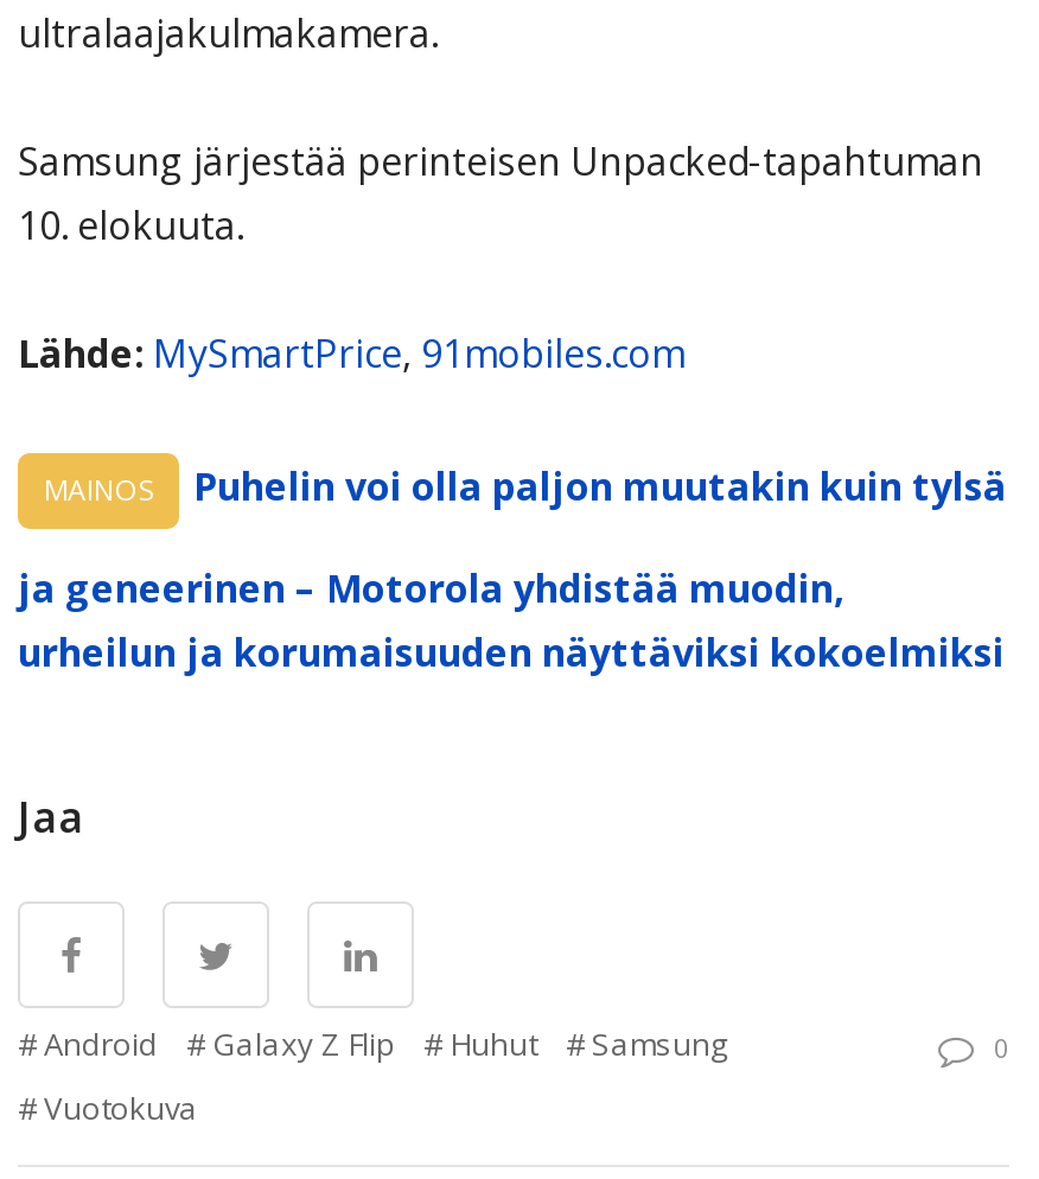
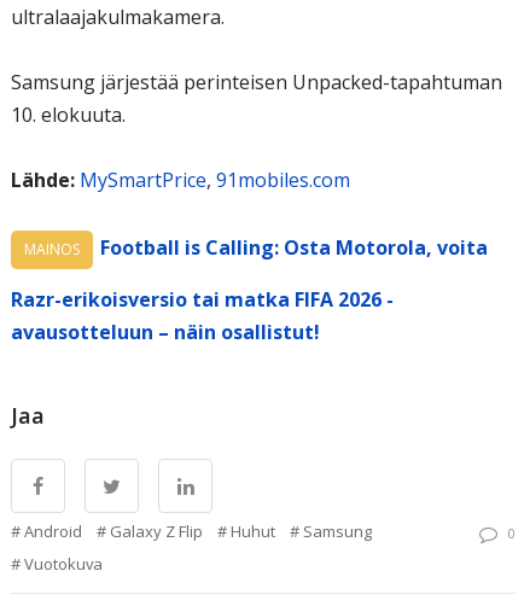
- Puhelin voi olla paljon muutakin kuin tylsä
+ Football is Calling: Osta Motorola, voita

- ja geneerinen – Motorola yhdistää muodin,
- urheilun ja korumaisuuden näyttäviksi kokoelmiksi
+ Razr-erikoisversio tai matka FIFA 2026 -
+ avausotteluun – näin osallistut!
